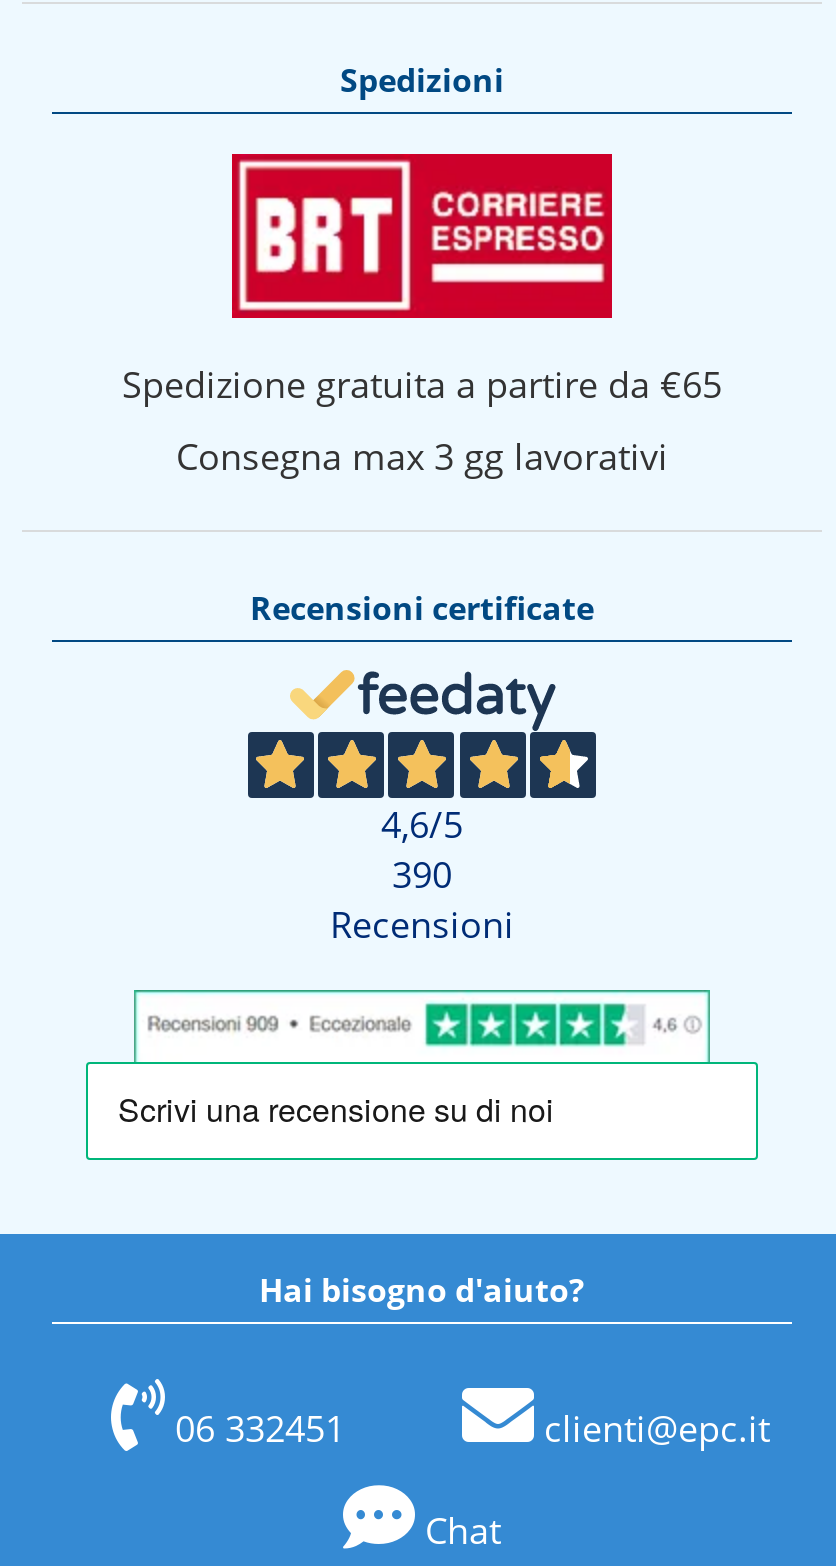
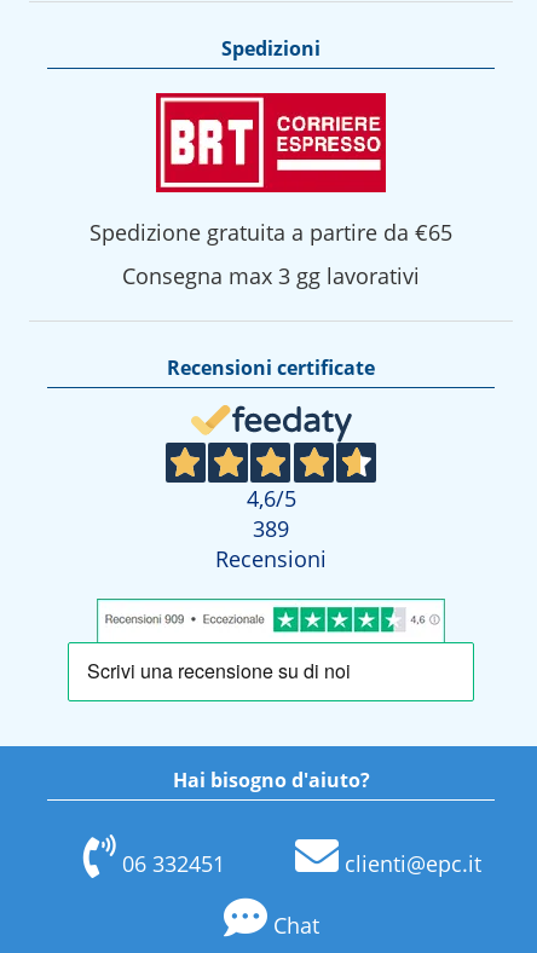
- 390
+ 389
